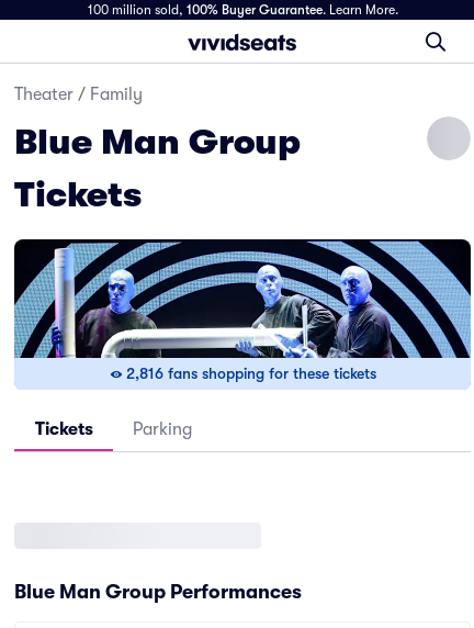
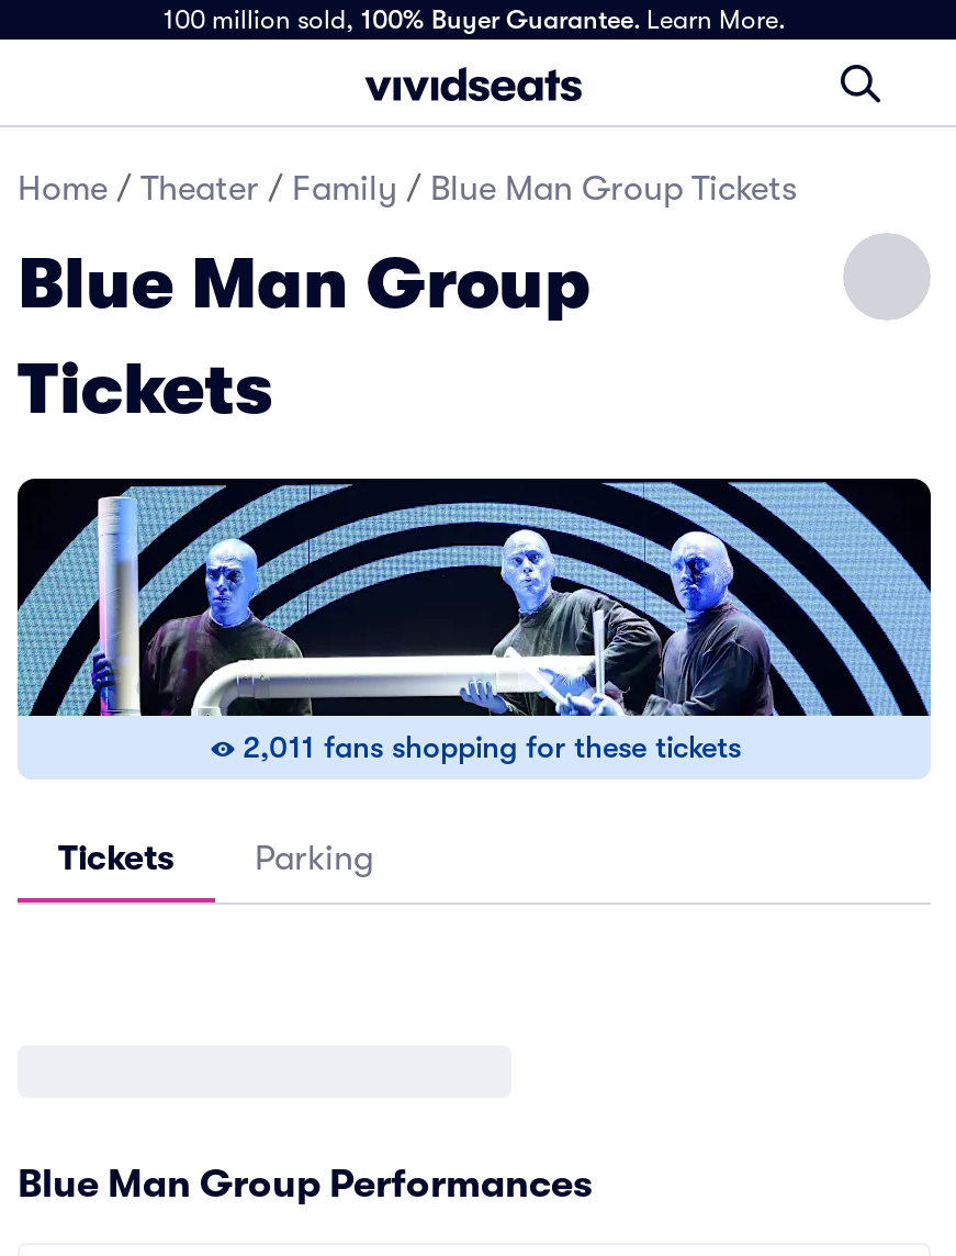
- Theater / Family
+ Home / Theater / Family / Blue Man Group Tickets

- 2,816 fans shopping for these tickets
+ 2,011 fans shopping for these tickets
